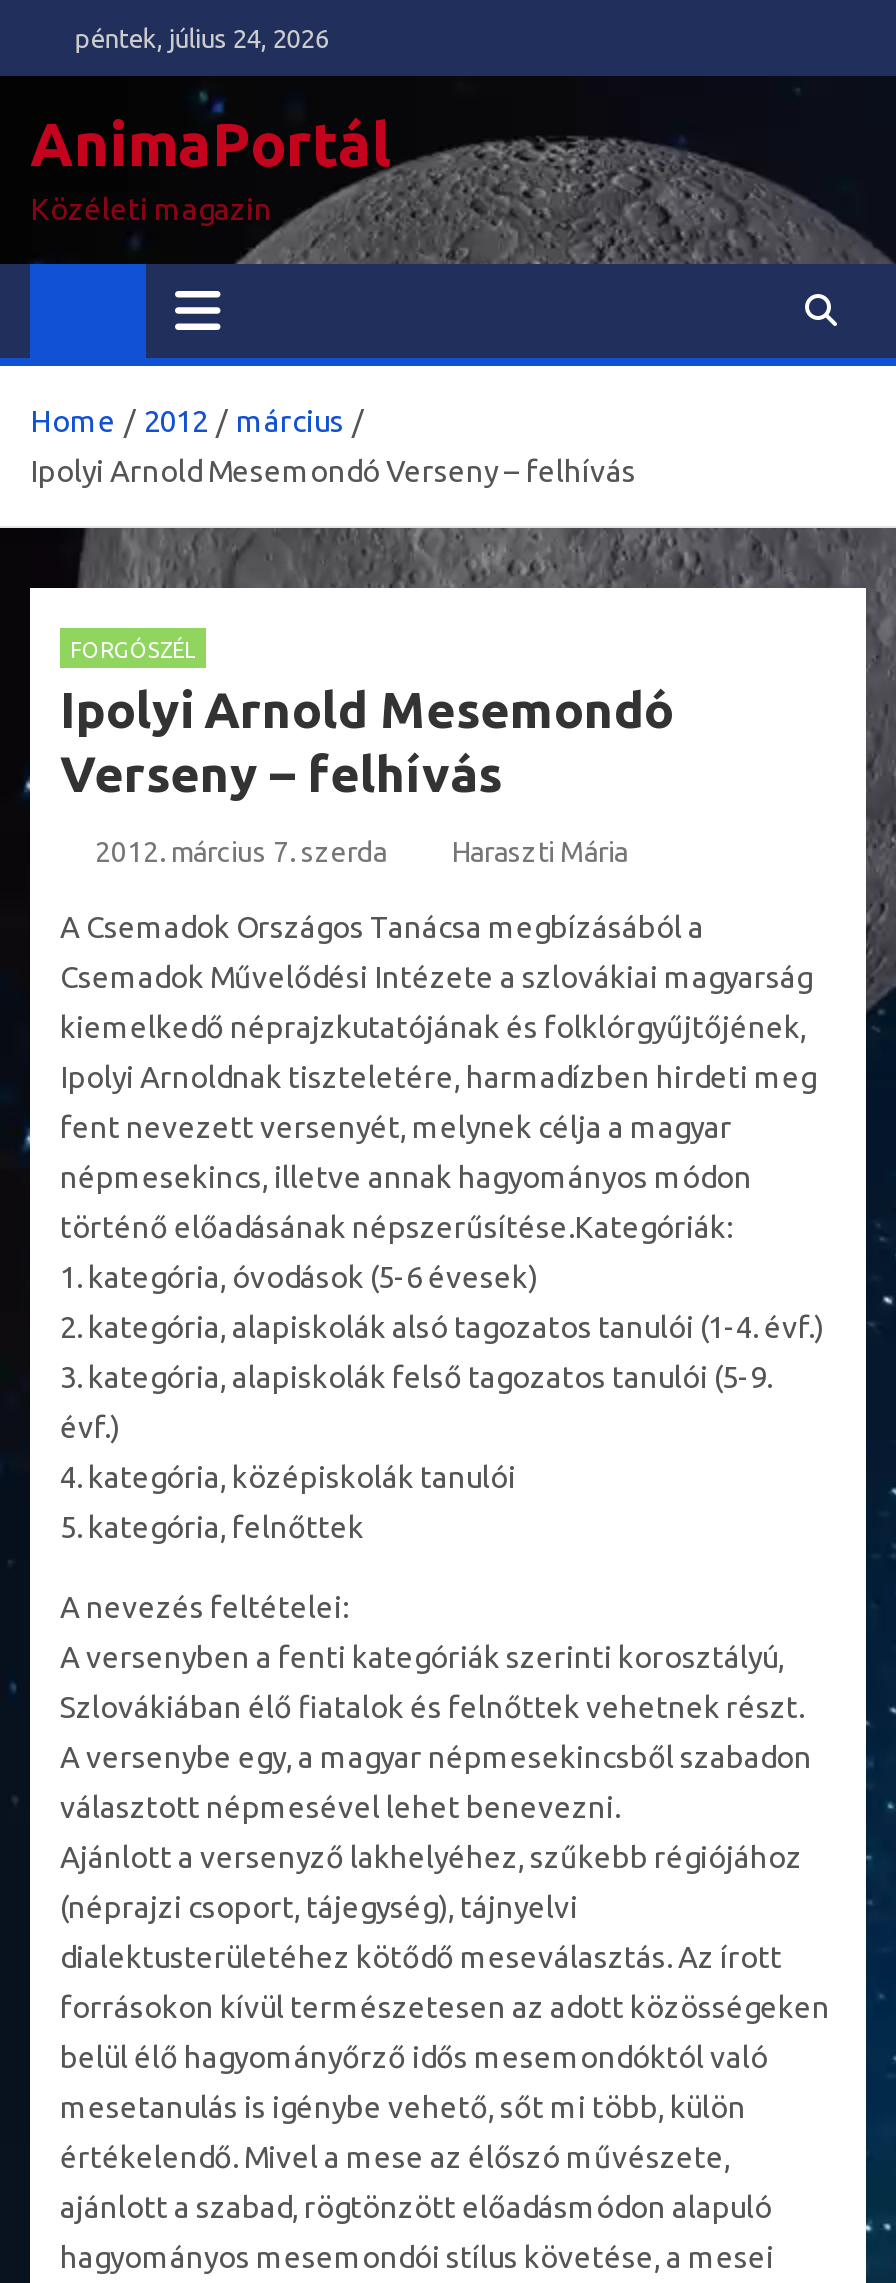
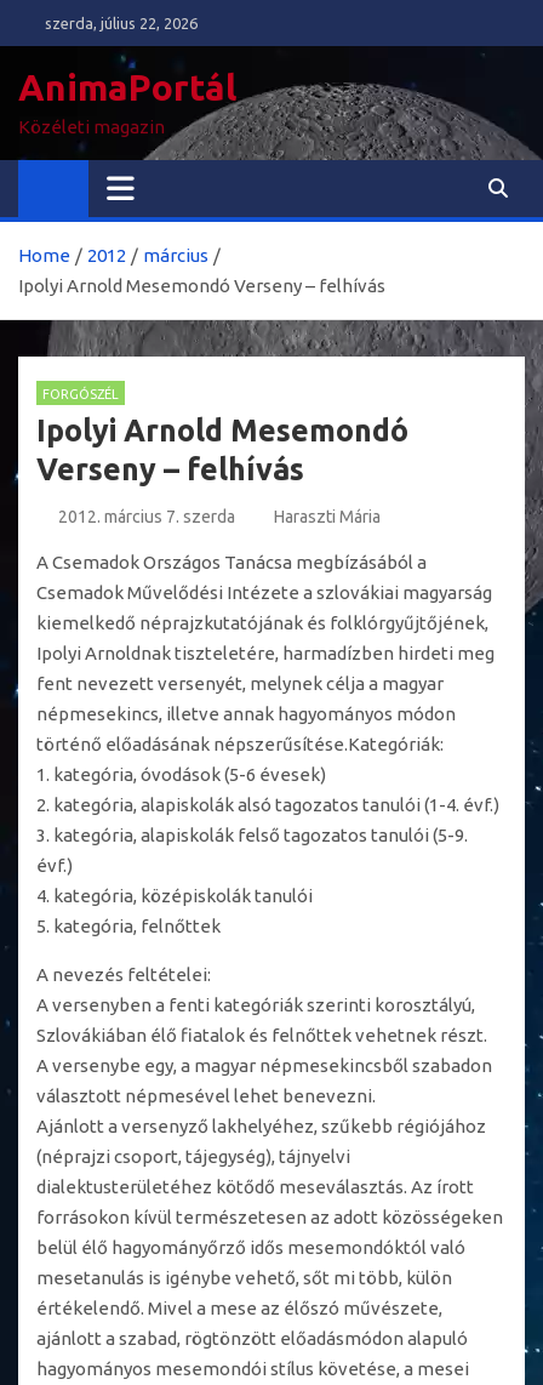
- péntek, július 24, 2026
+ szerda, július 22, 2026
